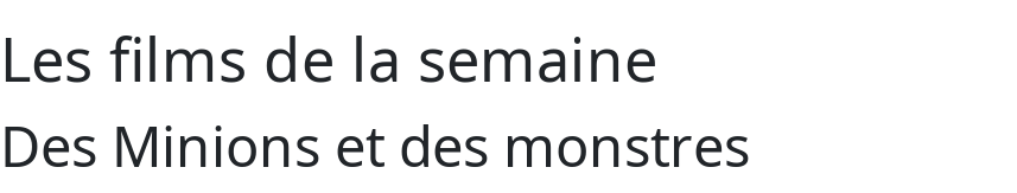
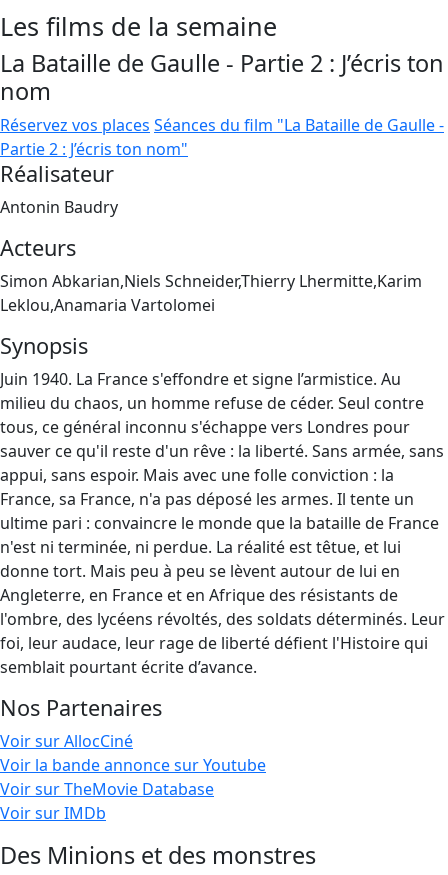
+ La Bataille de Gaulle - Partie 2 : J’écris ton
+ nom
+ Réservez vos places Séances du film "La Bataille de Gaulle -
+ Partie 2 : J’écris ton nom"
+ Réalisateur
+ Antonin Baudry
+ Acteurs
+ Simon Abkarian,Niels Schneider,Thierry Lhermitte,Karim
+ Leklou,Anamaria Vartolomei
+ Synopsis
+ Juin 1940. La France s'effondre et signe l’armistice. Au
+ milieu du chaos, un homme refuse de céder. Seul contre
+ tous, ce général inconnu s'échappe vers Londres pour
+ sauver ce qu'il reste d'un rêve : la liberté. Sans armée, sans
+ appui, sans espoir. Mais avec une folle conviction : la
+ France, sa France, n'a pas déposé les armes. Il tente un
+ ultime pari : convaincre le monde que la bataille de France
+ n'est ni terminée, ni perdue. La réalité est têtue, et lui
+ donne tort. Mais peu à peu se lèvent autour de lui en
+ Angleterre, en France et en Afrique des résistants de
+ l'ombre, des lycéens révoltés, des soldats déterminés. Leur
+ foi, leur audace, leur rage de liberté défient l'Histoire qui
+ semblait pourtant écrite d’avance.
+ Nos Partenaires
+ Voir sur AllocCiné
+ Voir la bande annonce sur Youtube
+ Voir sur TheMovie Database
+ Voir sur IMDb
